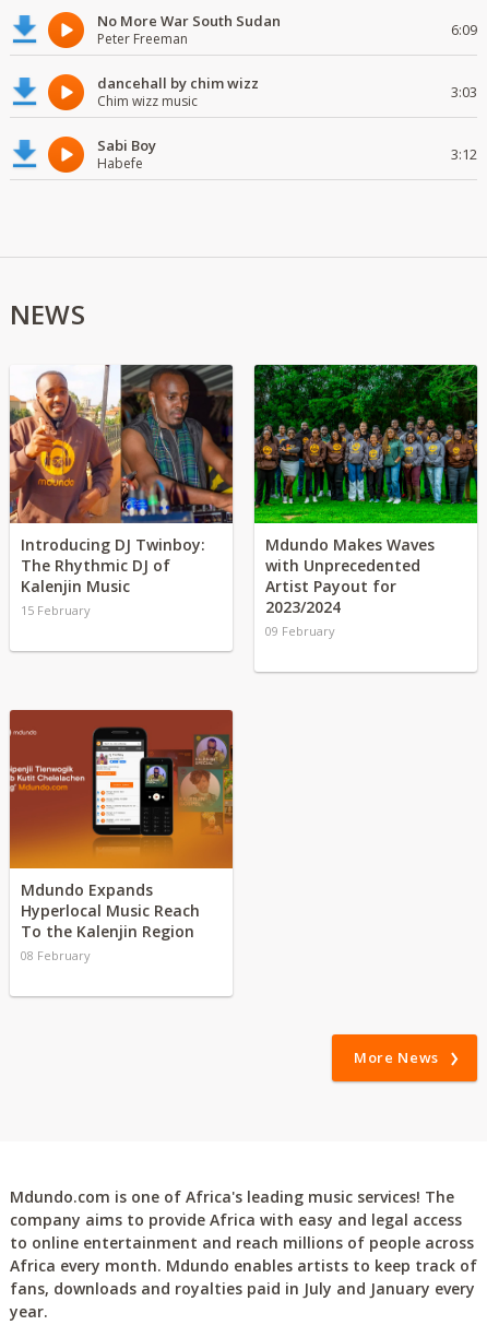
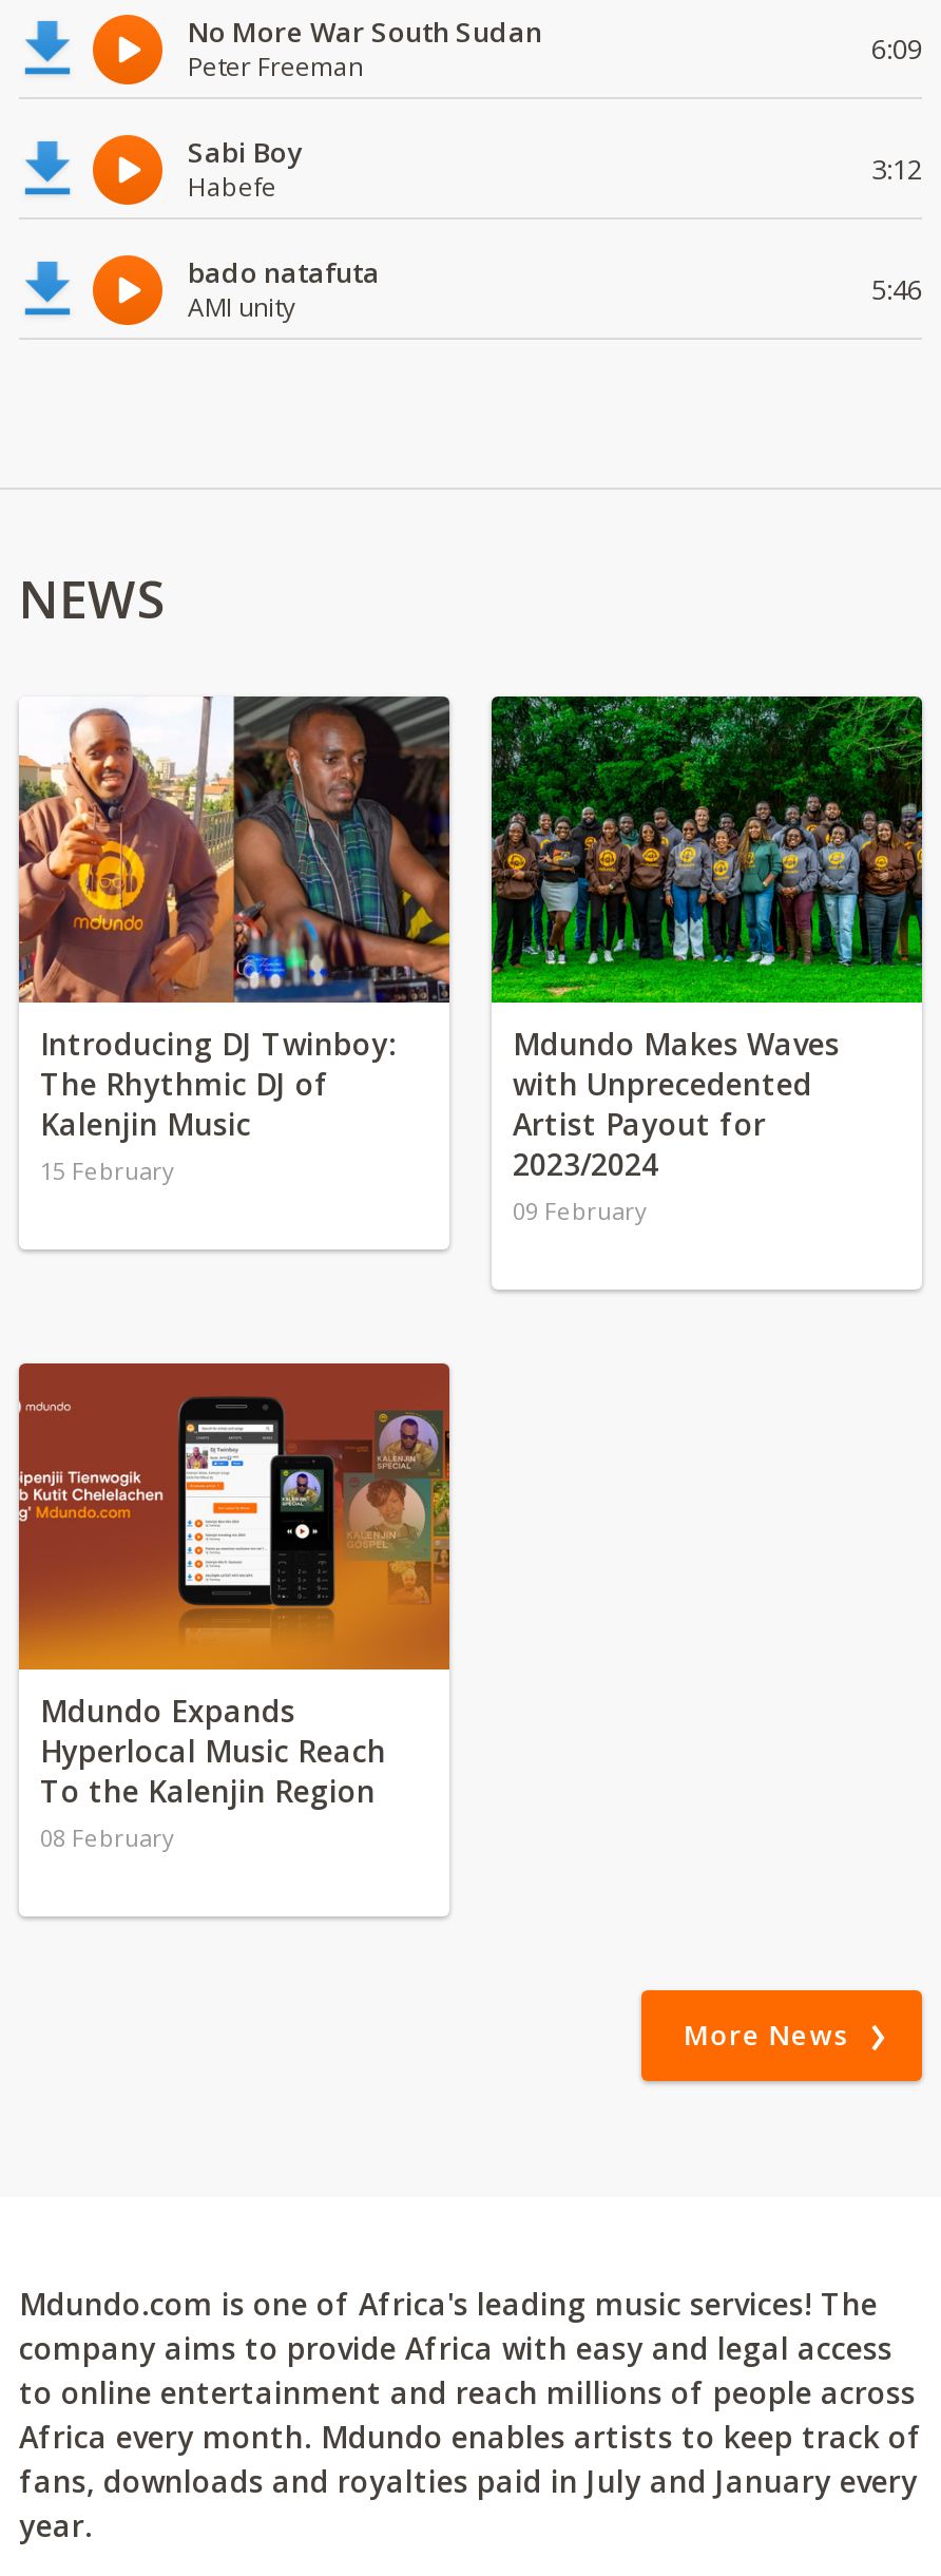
- dancehall by chim wizz
- Chim wizz music
- 3:03

moved up: Sabi Boy | Habefe | 3:12

+ bado natafuta
+ AMI unity
+ 5:46
